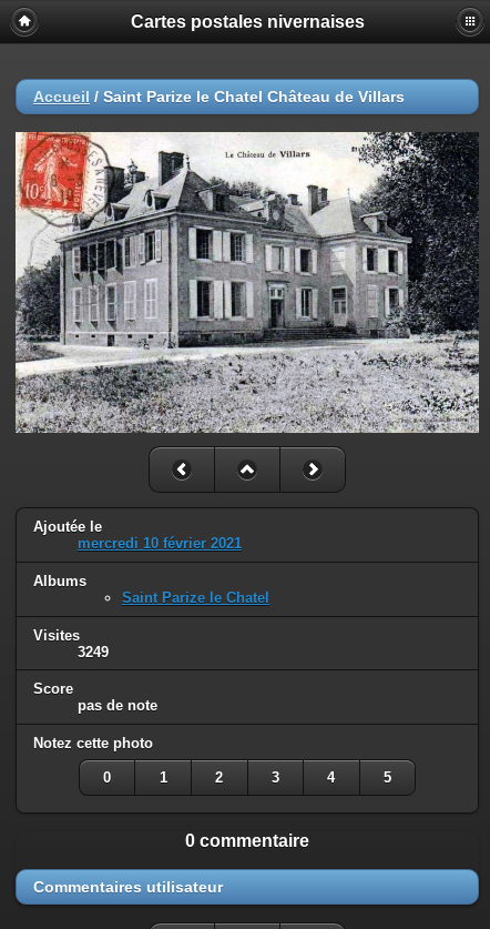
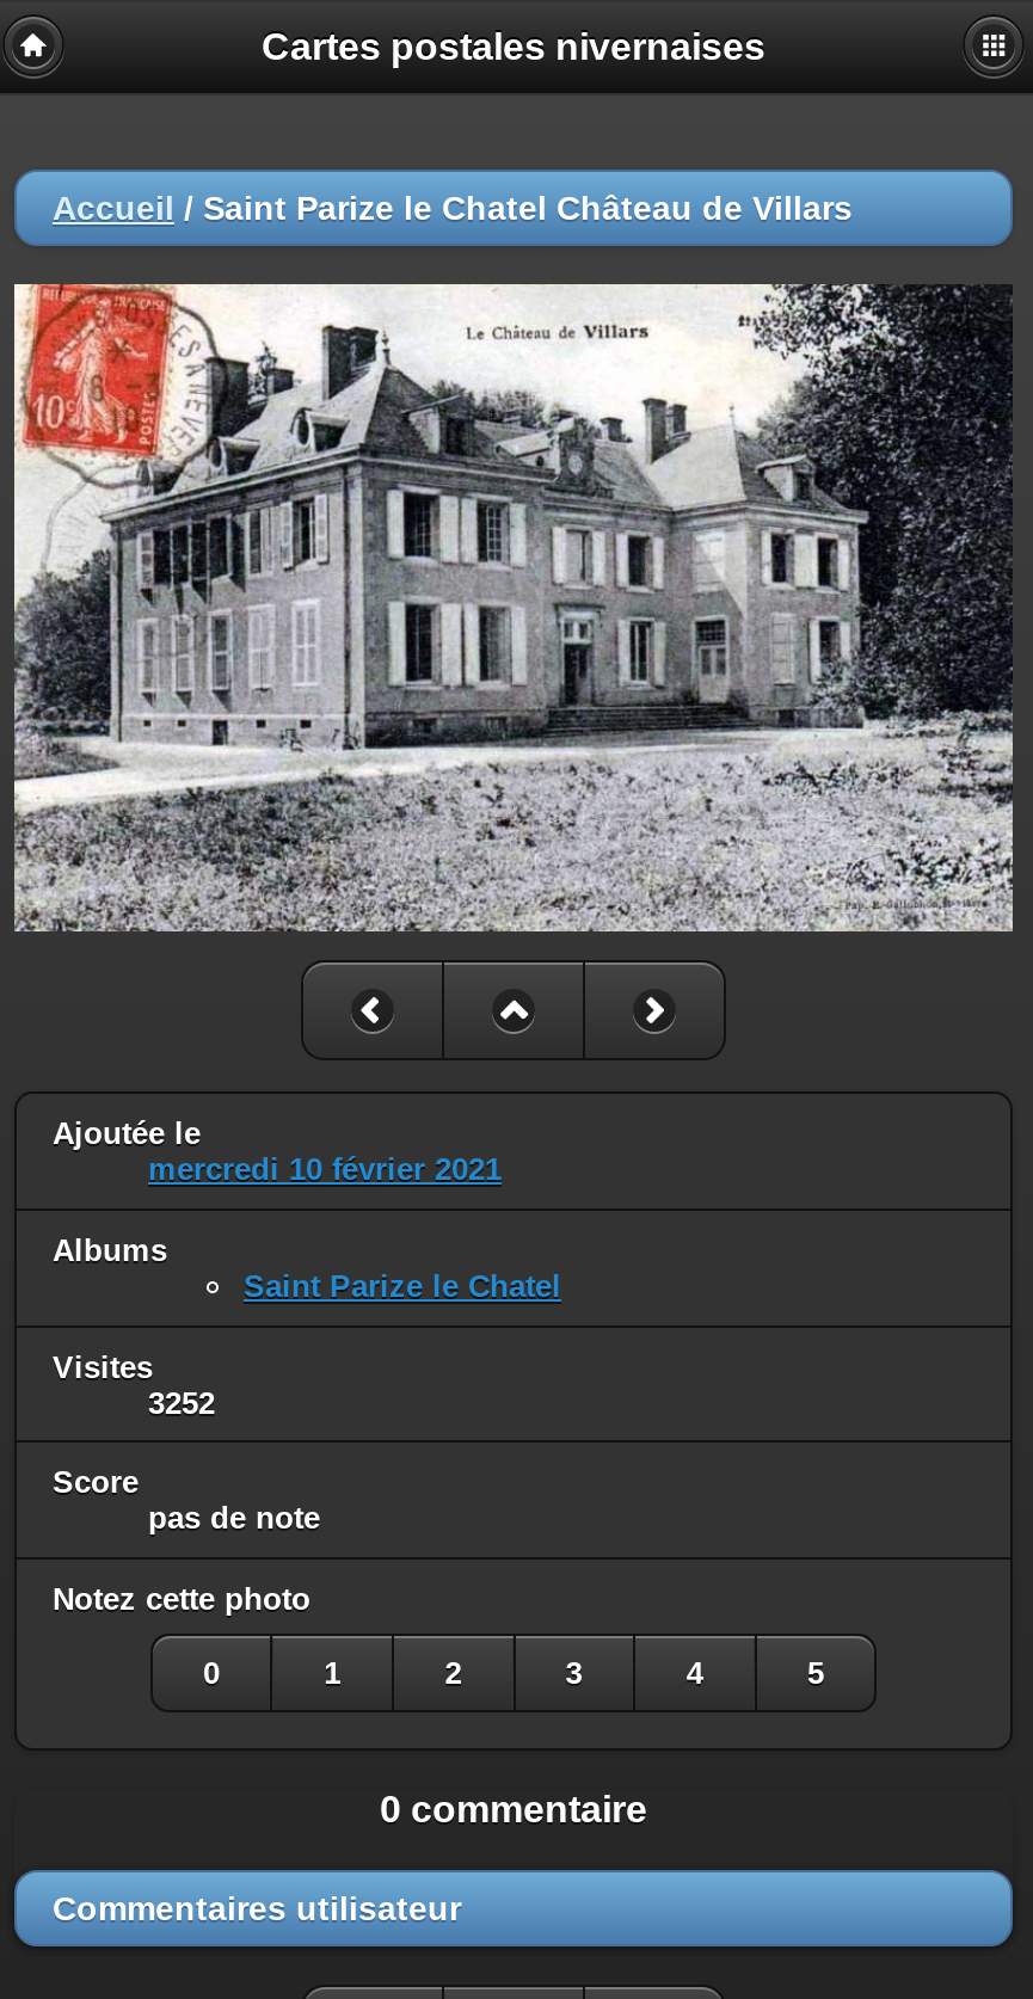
- 3249
+ 3252
